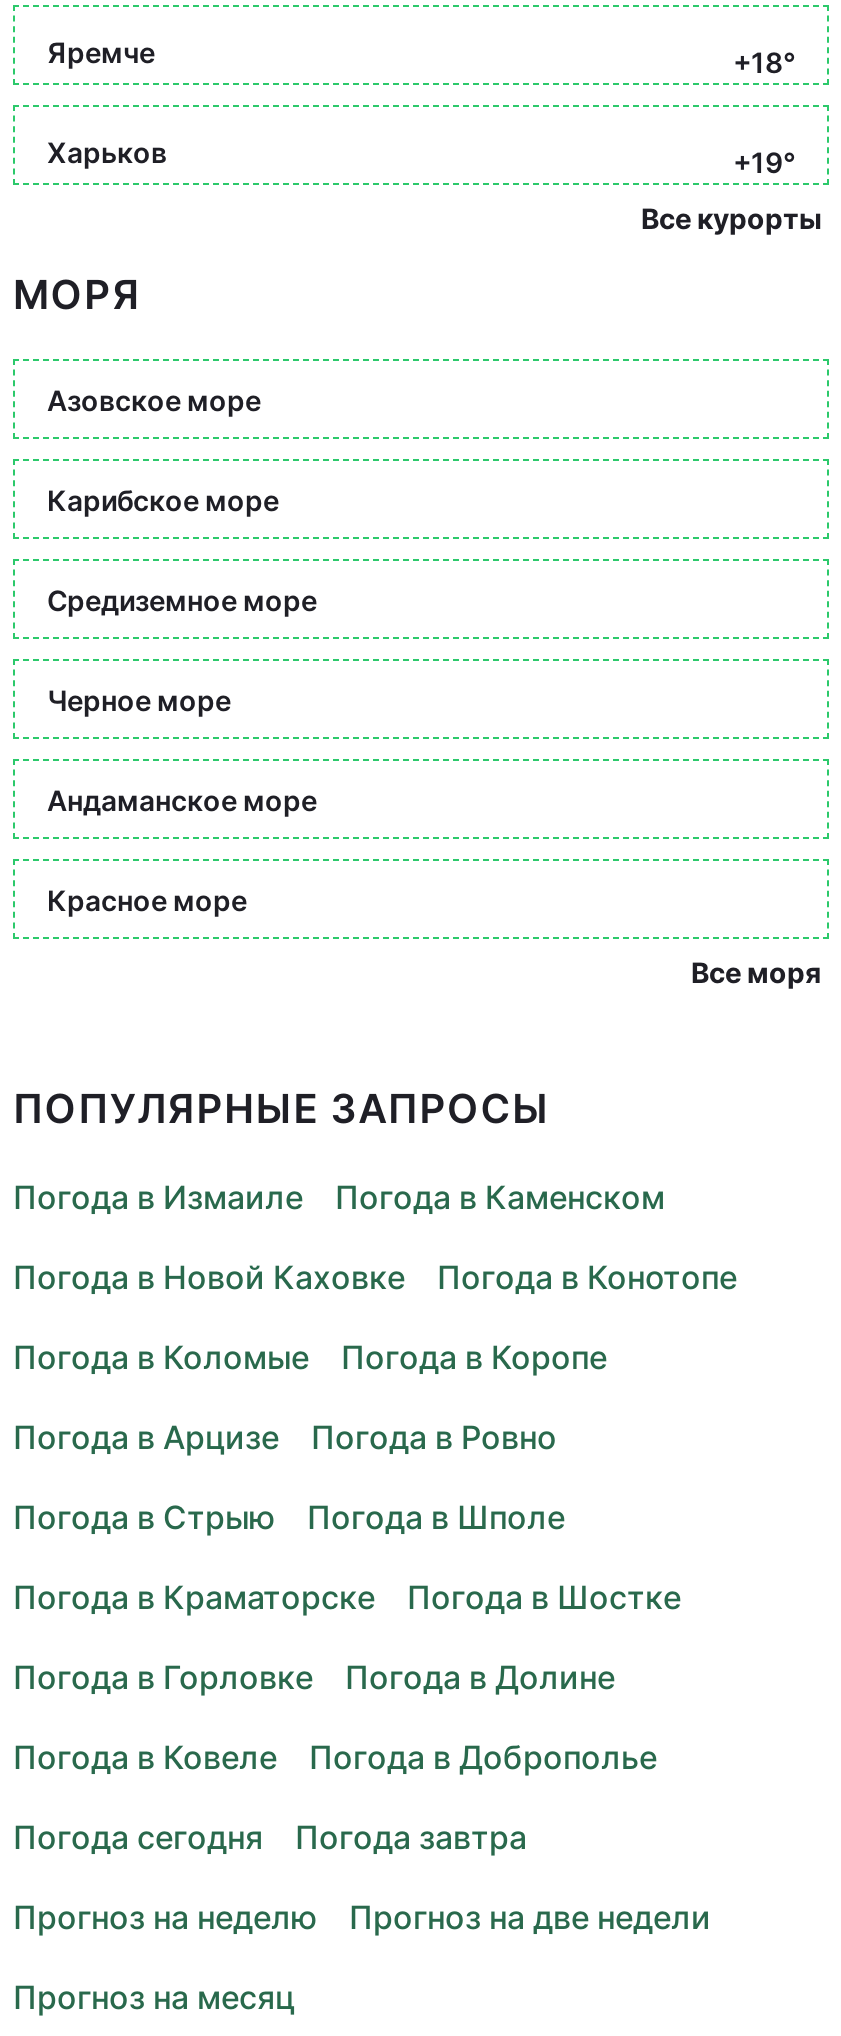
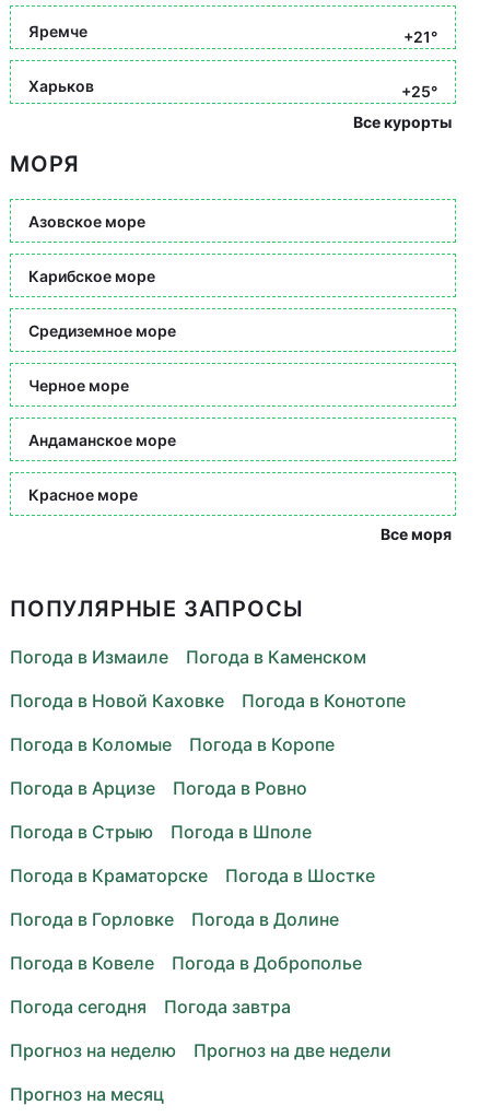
- +18°
+ +21°

- +19°
+ +25°
